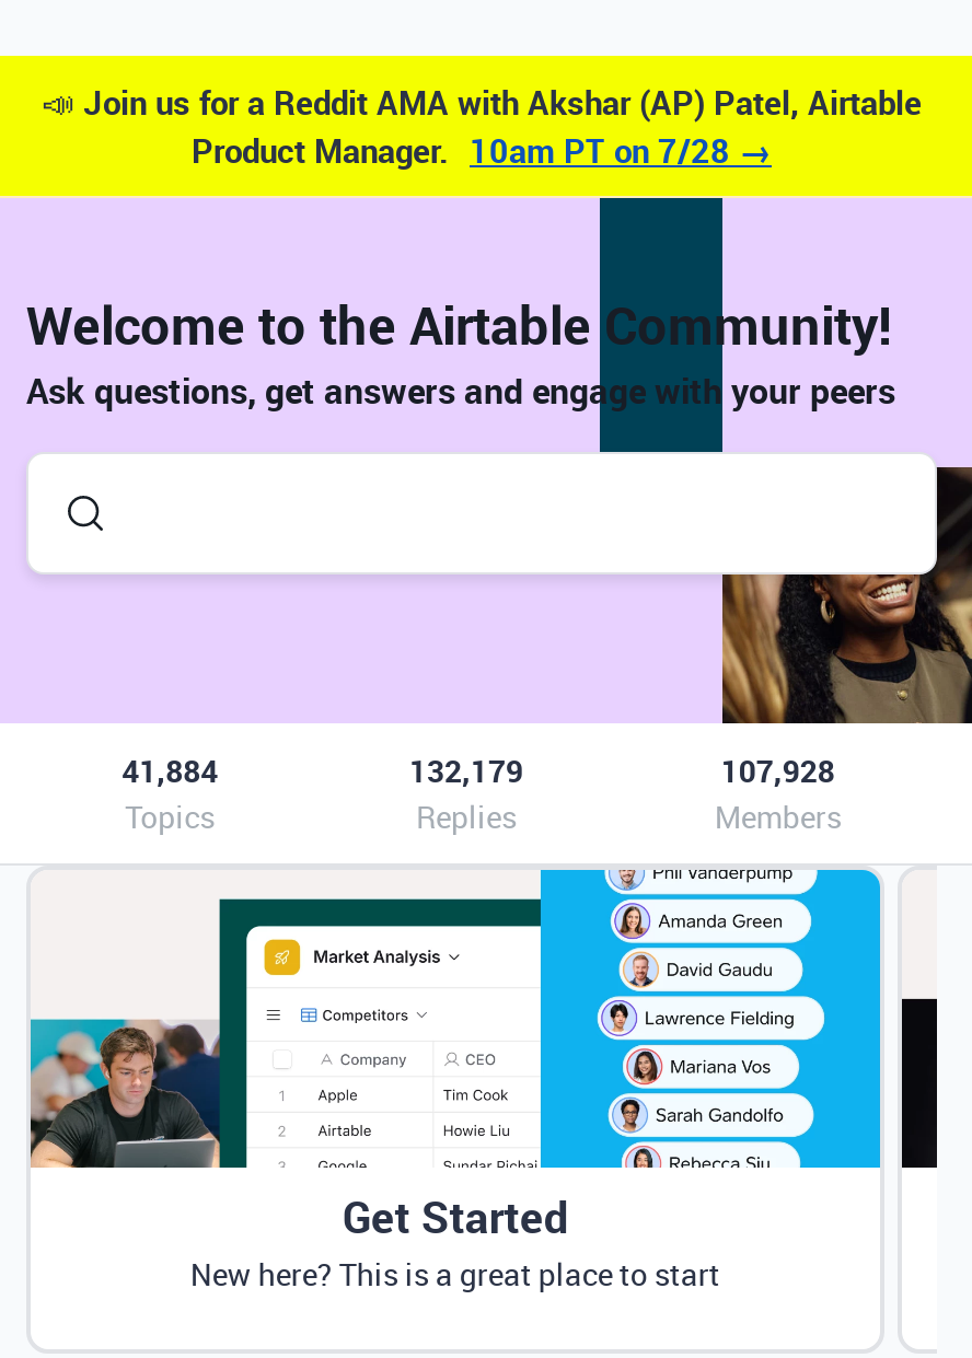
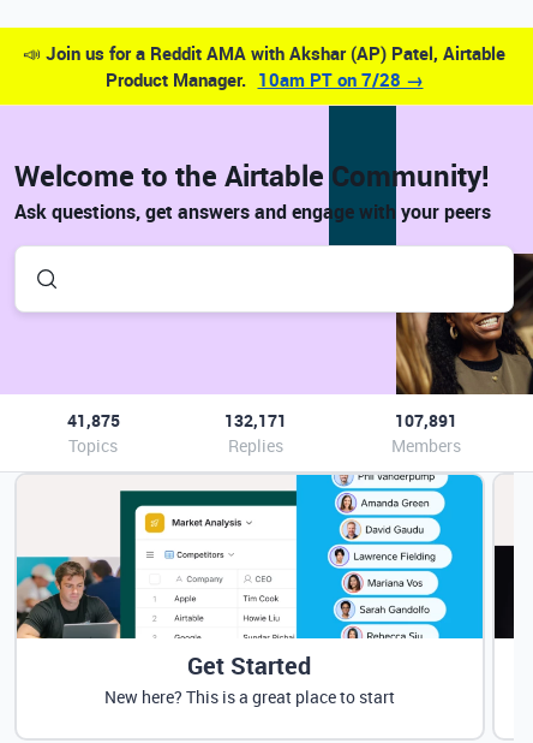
- 41,884
+ 41,875

- 132,179
+ 132,171

- 107,928
+ 107,891
